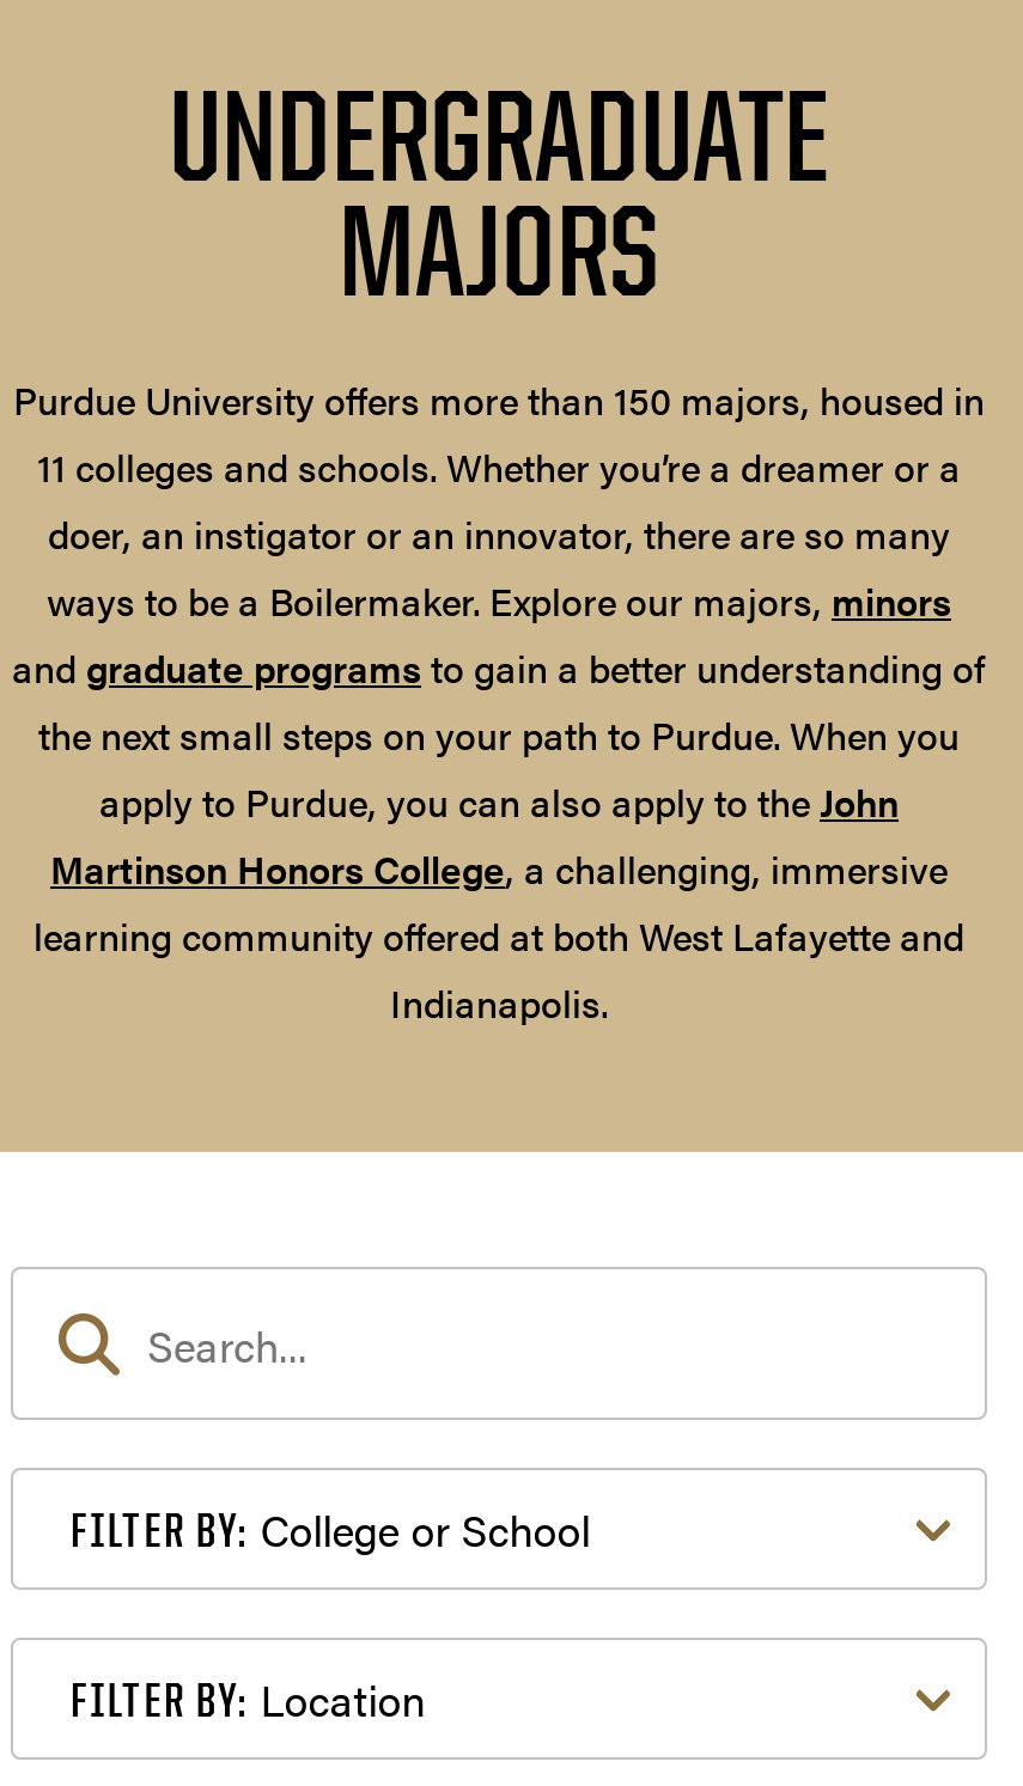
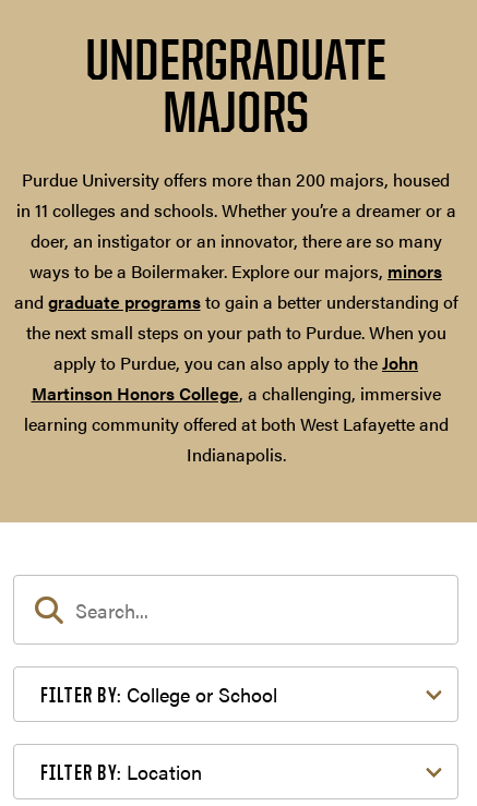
- Purdue University offers more than 150 majors, housed in
- 11 colleges and schools. Whether you’re a dreamer or a
+ Purdue University offers more than 200 majors, housed
+ in 11 colleges and schools. Whether you’re a dreamer or a
